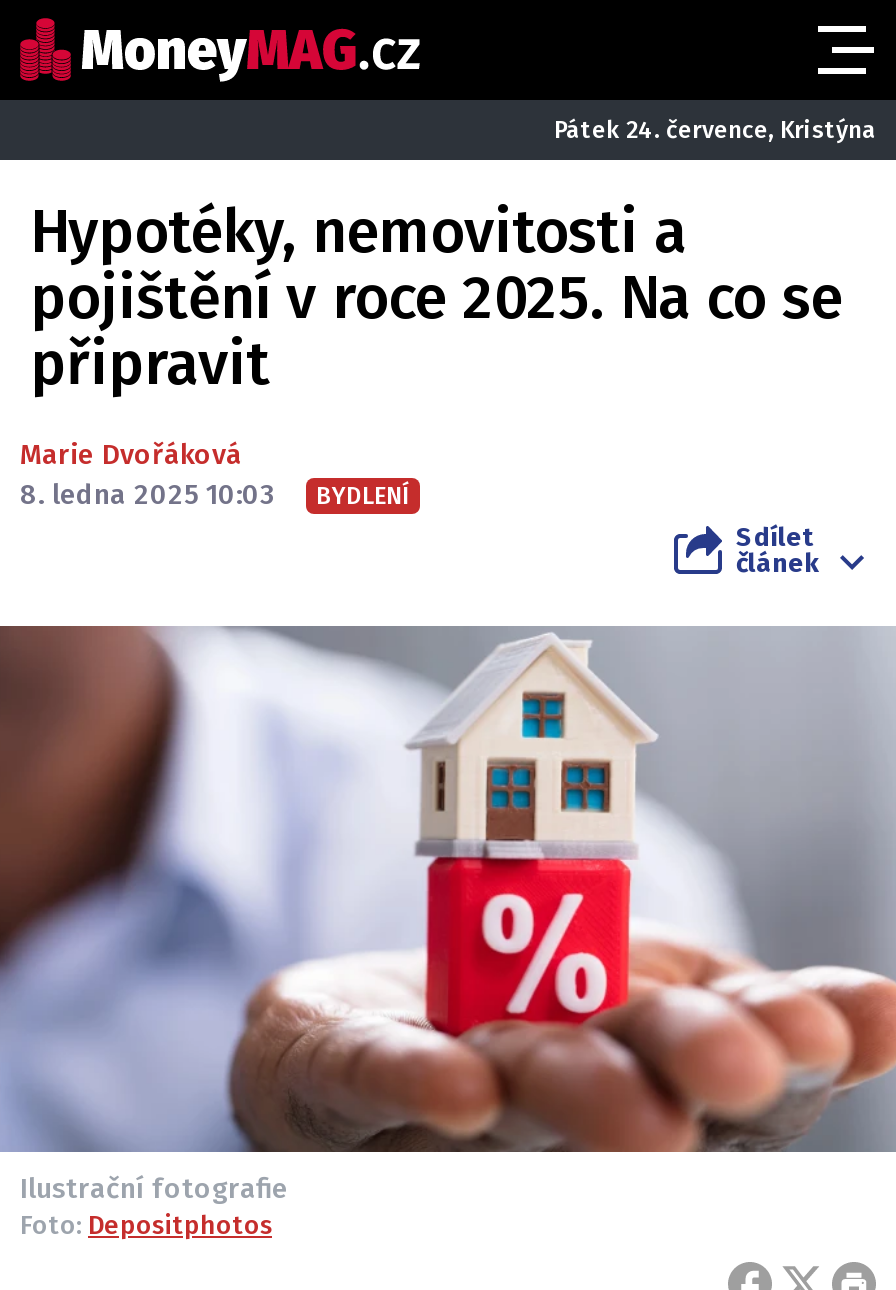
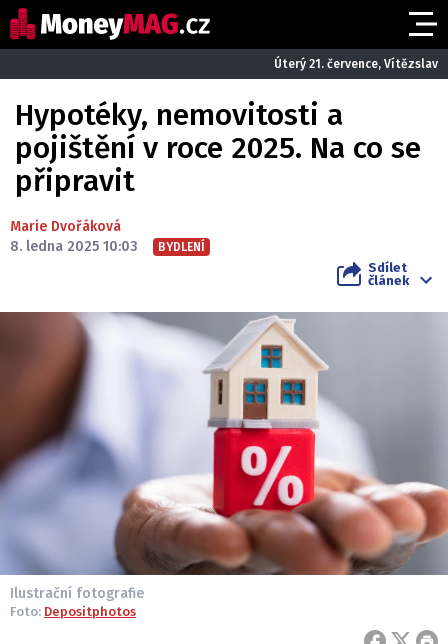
- Pátek 24. července, Kristýna
+ Úterý 21. července, Vítězslav
